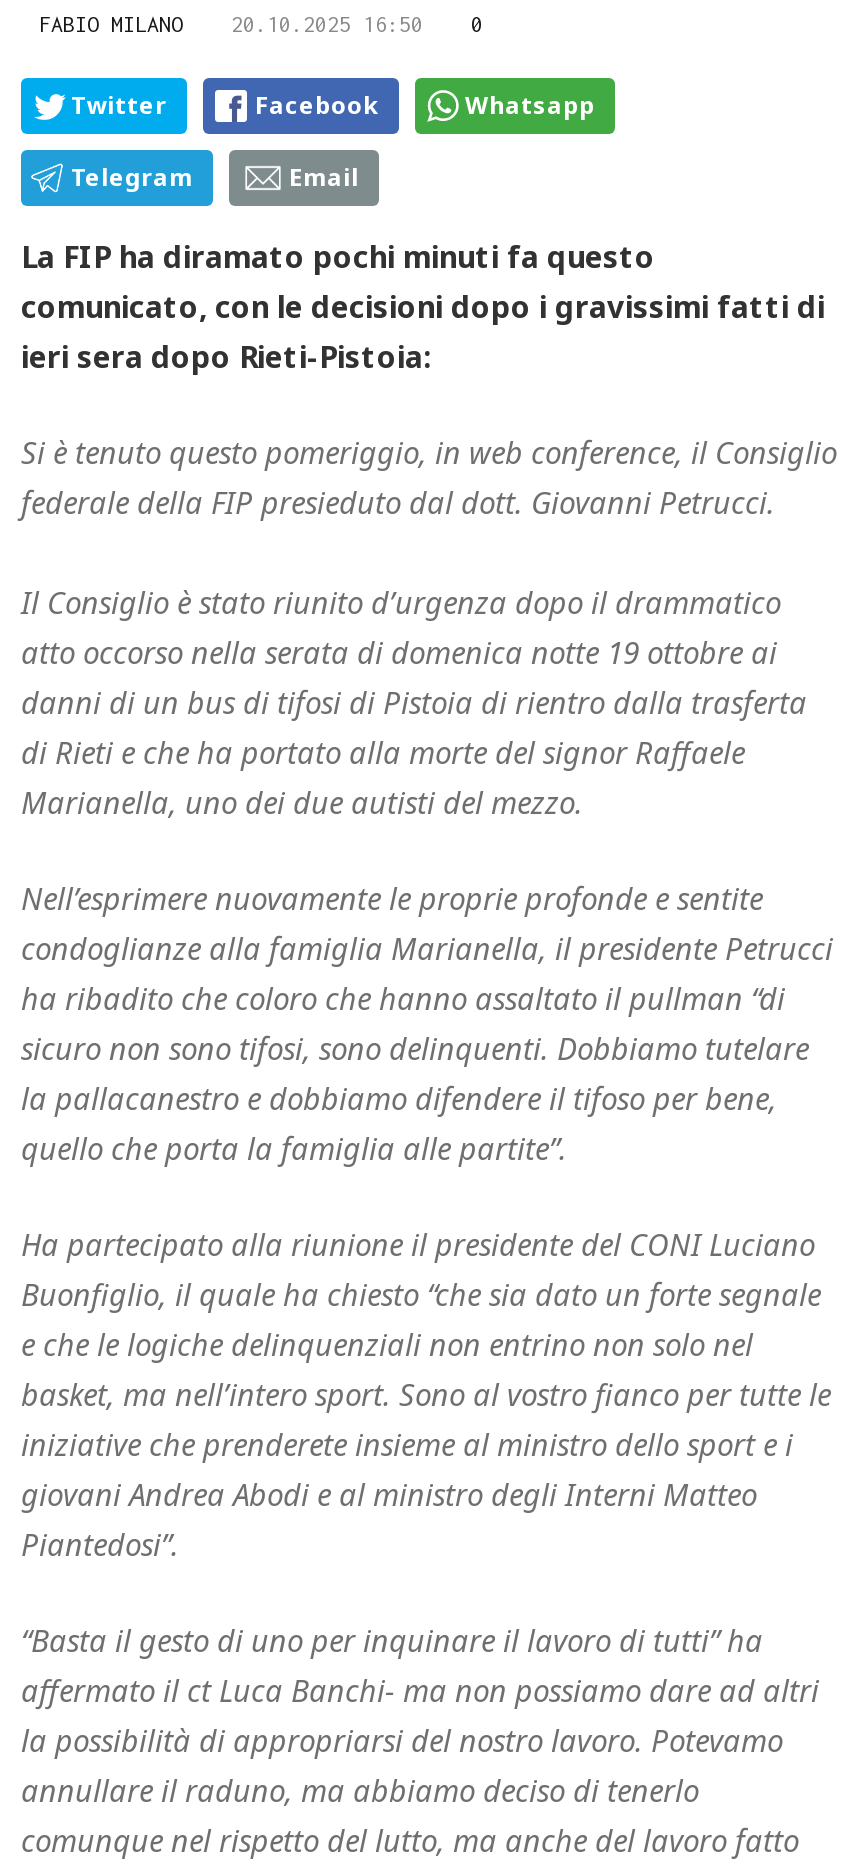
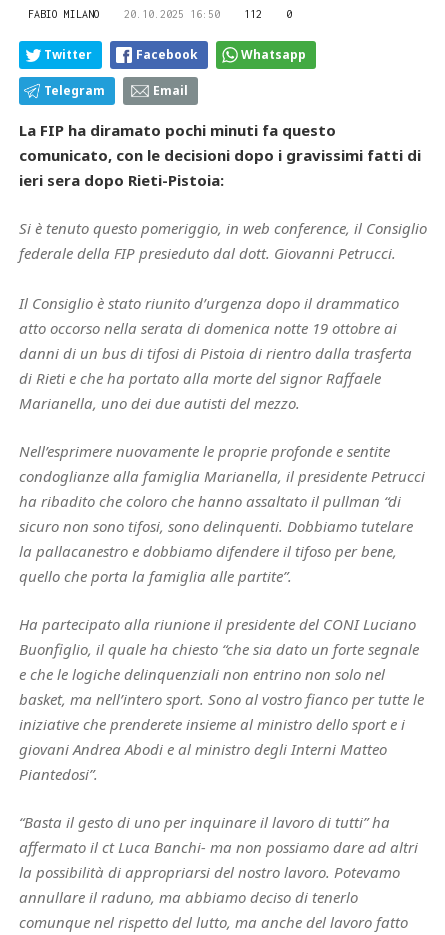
+ 112
